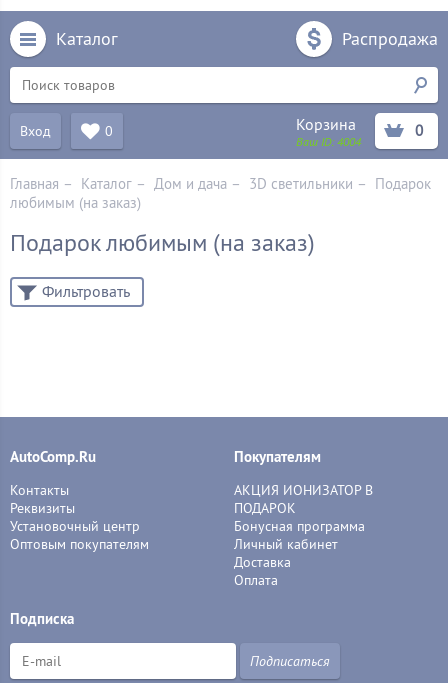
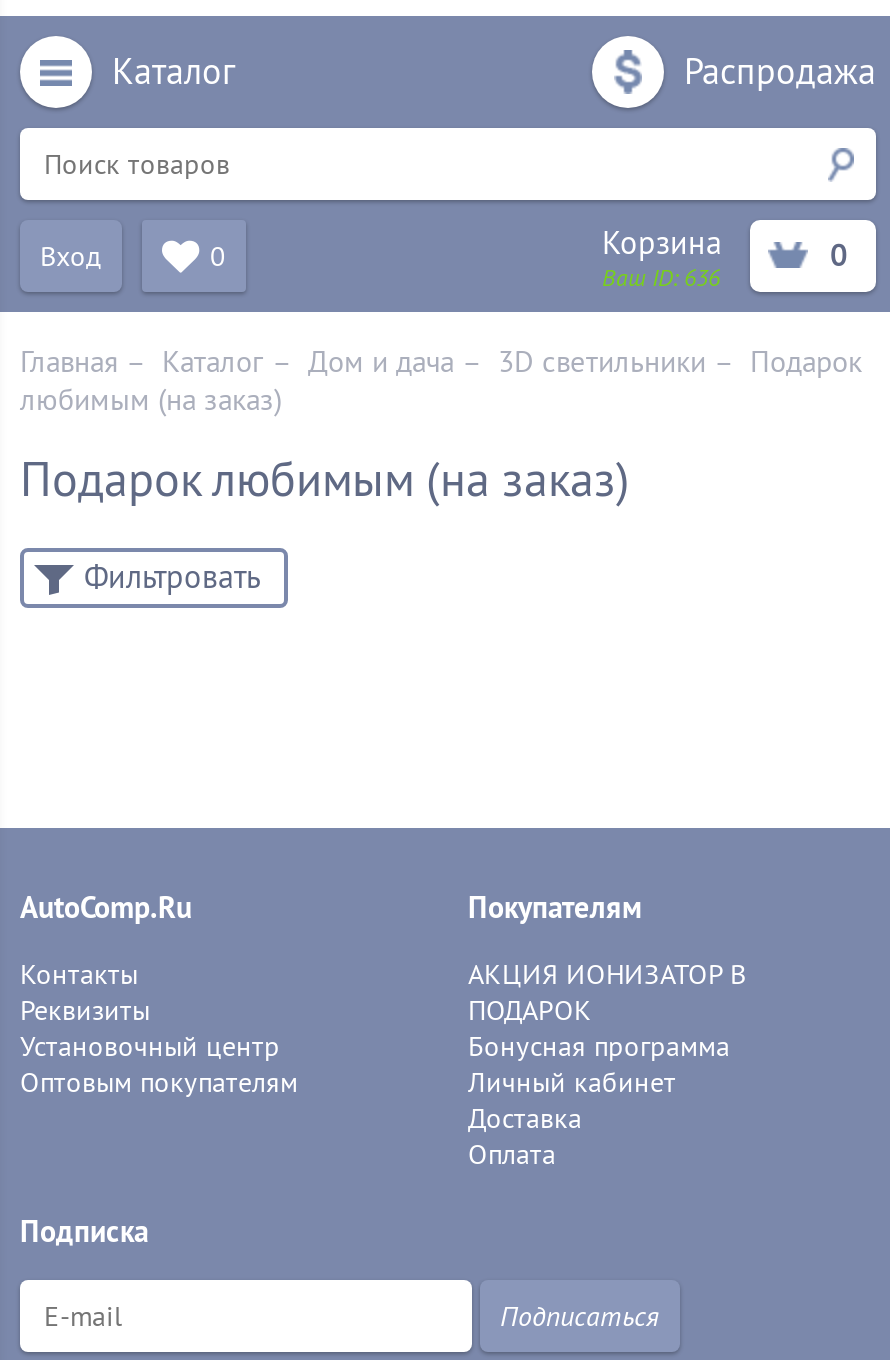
- Ваш ID: 4004
+ Ваш ID: 636
